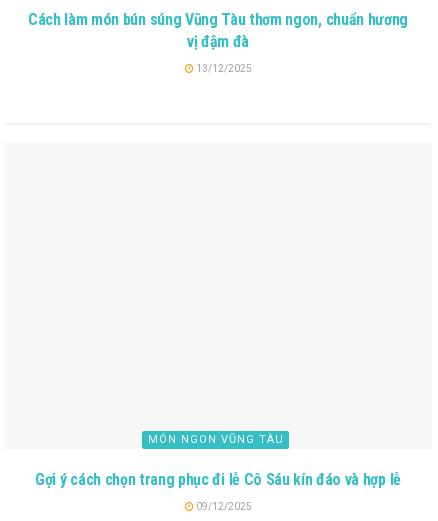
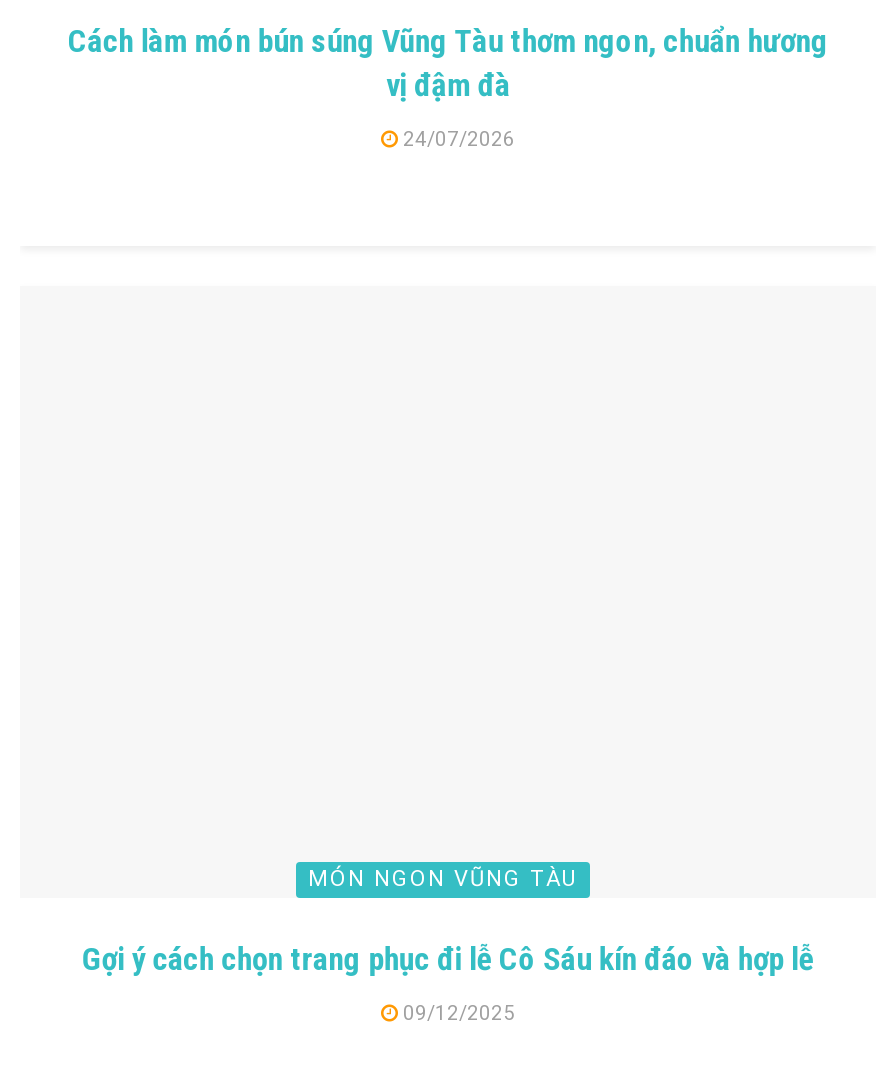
- 13/12/2025
+ 24/07/2026
